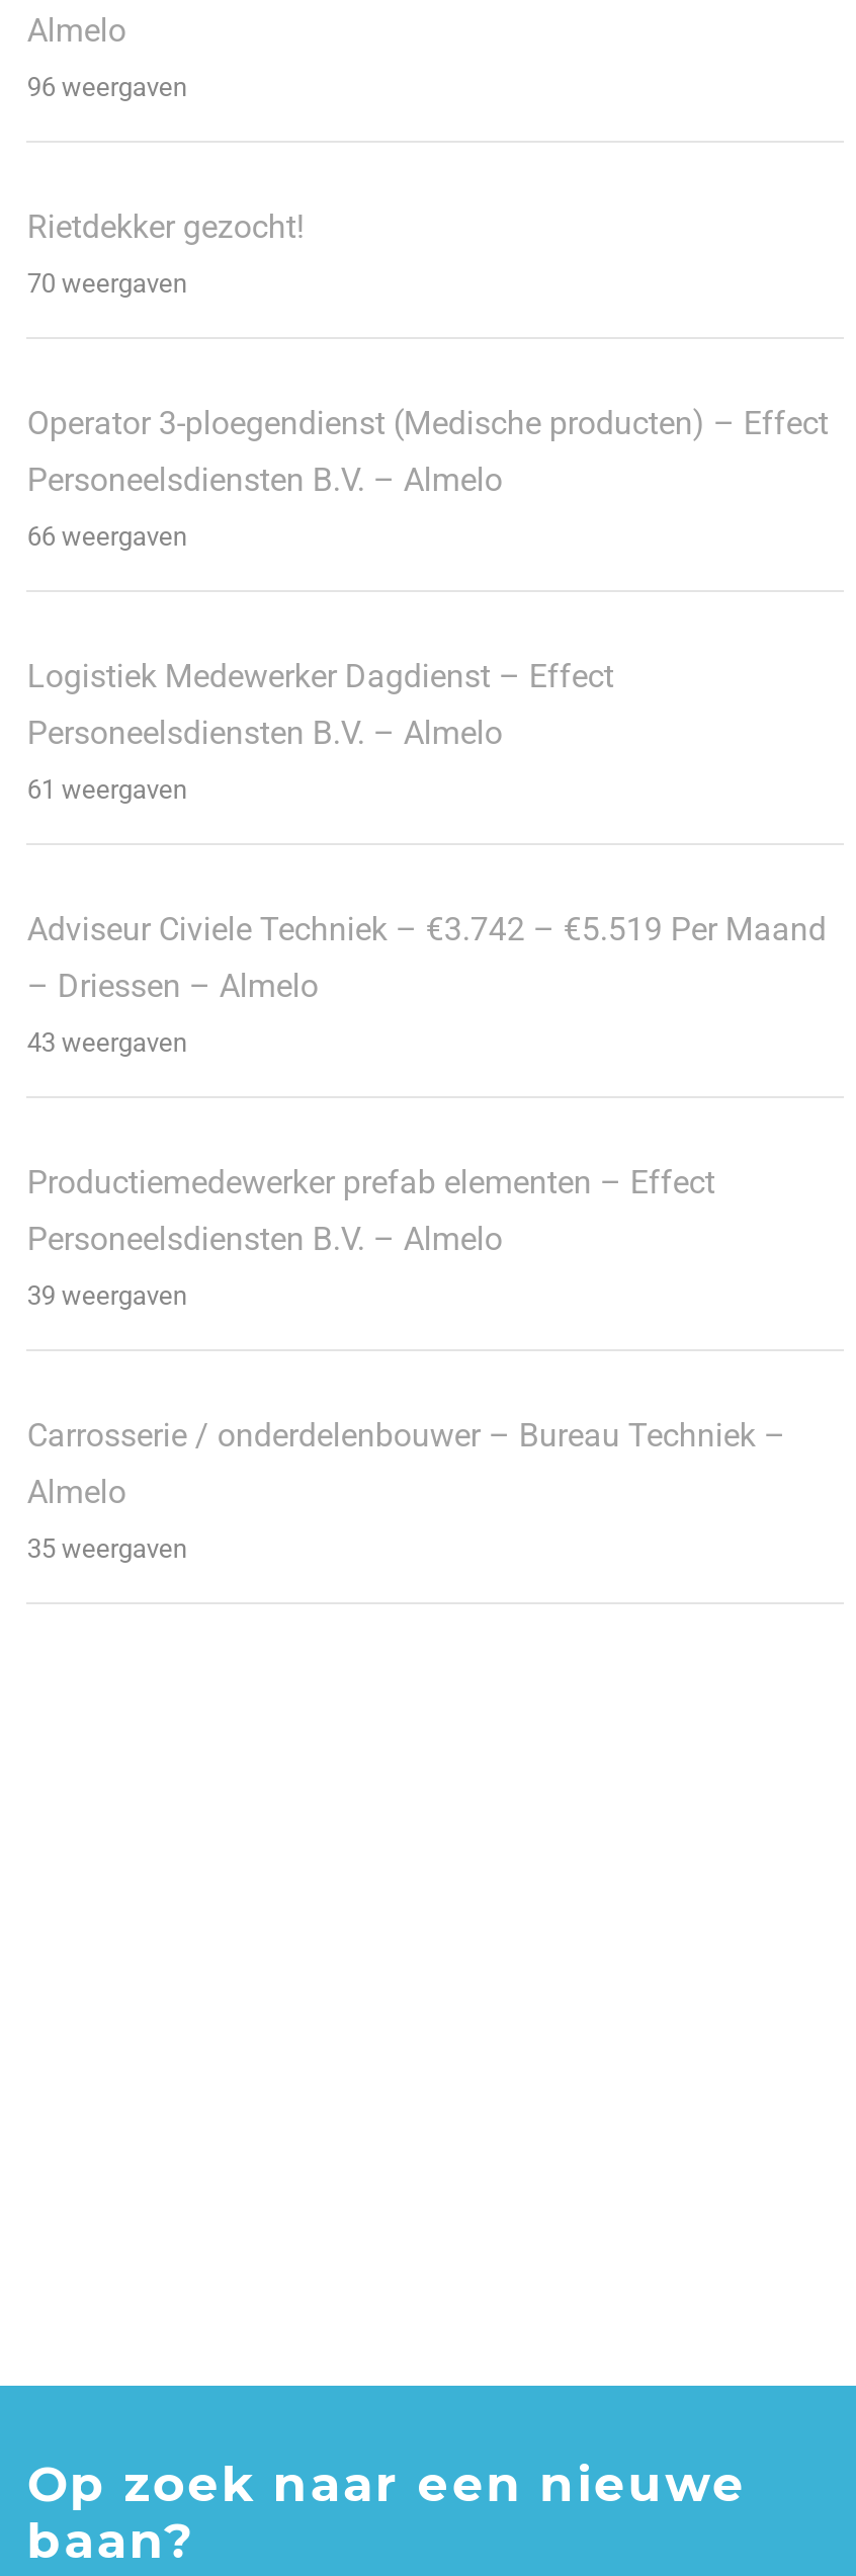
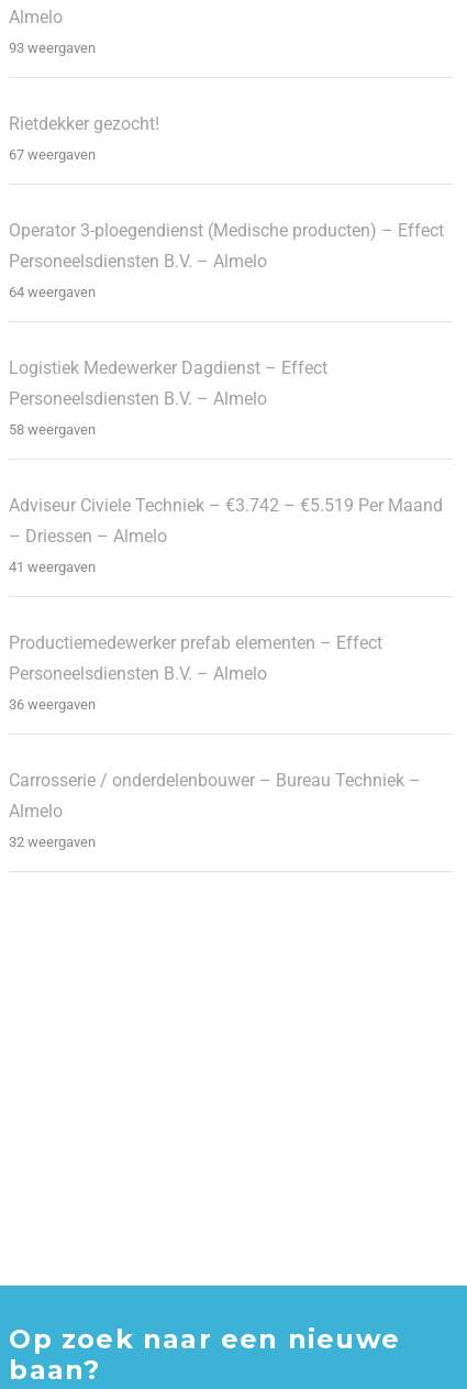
- 96 weergaven
+ 93 weergaven

- 70 weergaven
+ 67 weergaven

- 66 weergaven
+ 64 weergaven

- 61 weergaven
+ 58 weergaven

- 43 weergaven
+ 41 weergaven

- 39 weergaven
+ 36 weergaven

- 35 weergaven
+ 32 weergaven
